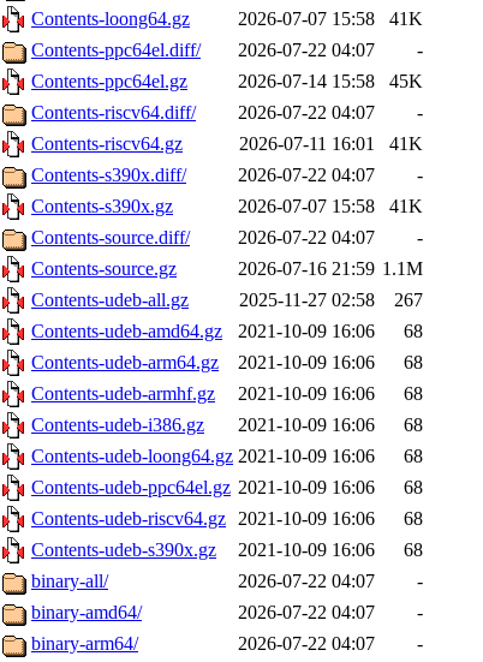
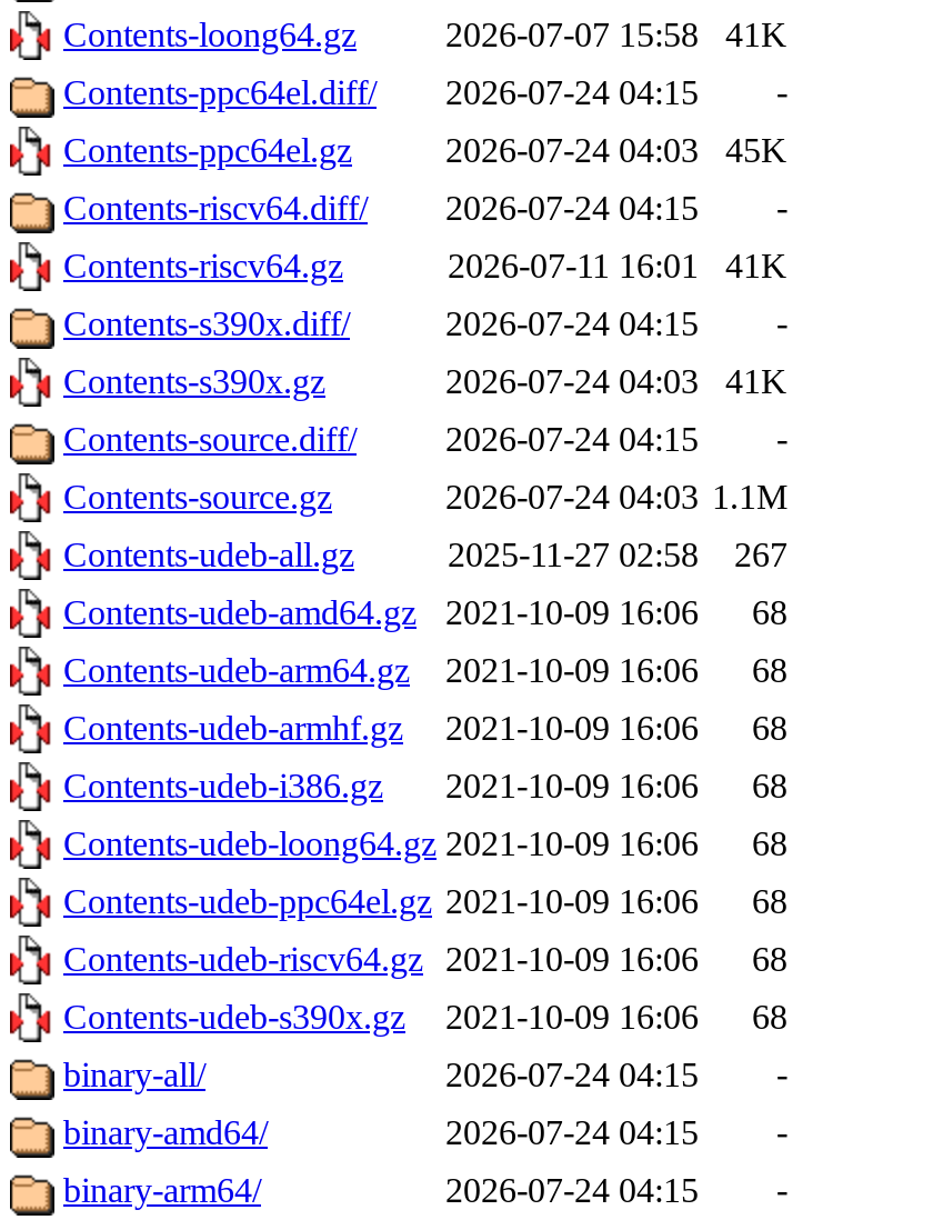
- Contents-ppc64el.diff/ 2026-07-22 04:07
+ Contents-ppc64el.diff/ 2026-07-24 04:15

- 2026-07-14 15:58 45K
+ 2026-07-24 04:03 45K

- 2026-07-22 04:07
+ 2026-07-24 04:15

- 2026-07-22 04:07
+ 2026-07-24 04:15

- 2026-07-07 15:58 41K
+ 2026-07-24 04:03 41K

- 2026-07-22 04:07
+ 2026-07-24 04:15

- 2026-07-16 21:59 1.1M
+ 2026-07-24 04:03 1.1M

- 2026-07-22 04:07
+ 2026-07-24 04:15

- 2026-07-22 04:07
+ 2026-07-24 04:15

- 2026-07-22 04:07
+ 2026-07-24 04:15
